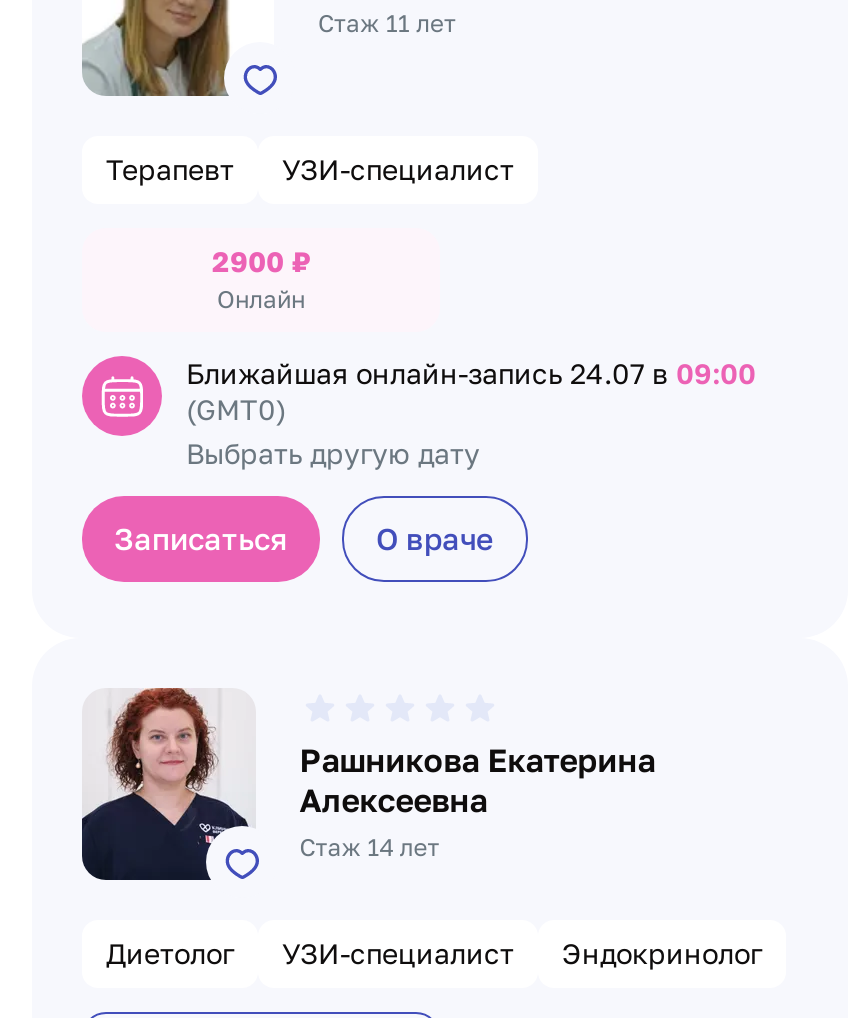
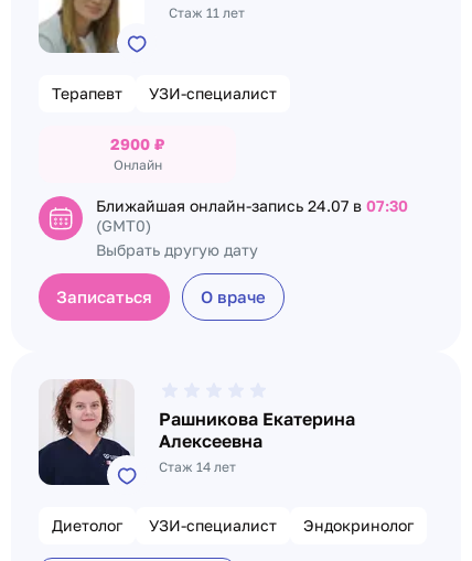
- Ближайшая онлайн-запись 24.07 в 09:00
+ Ближайшая онлайн-запись 24.07 в 07:30
